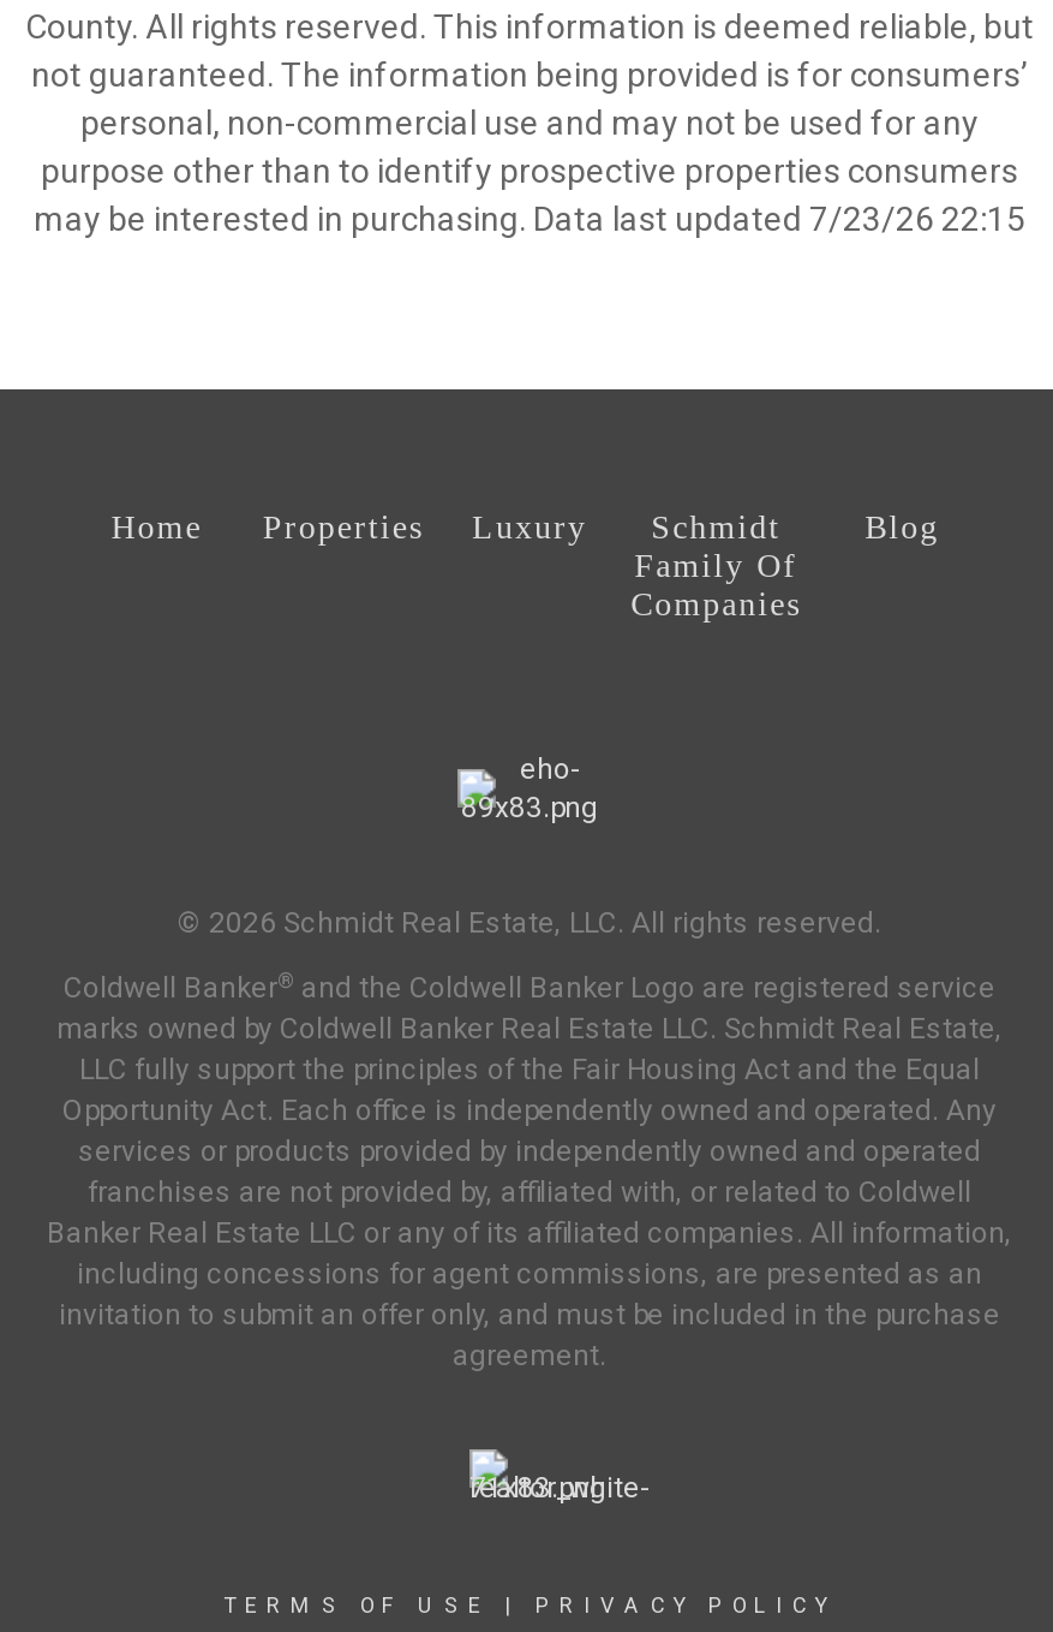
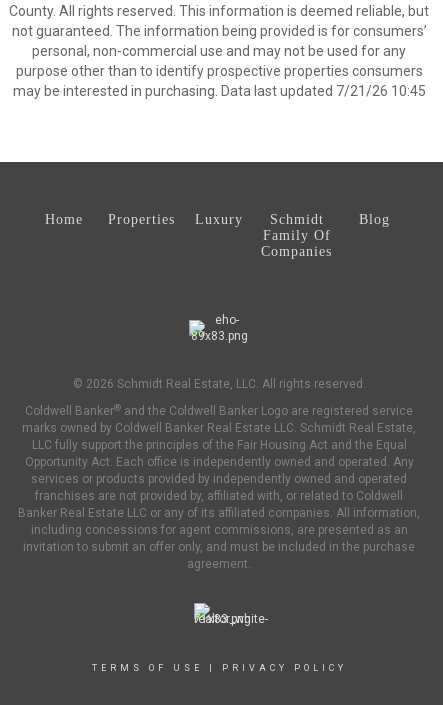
- may be interested in purchasing. Data last updated 7/23/26 22:15
+ may be interested in purchasing. Data last updated 7/21/26 10:45
